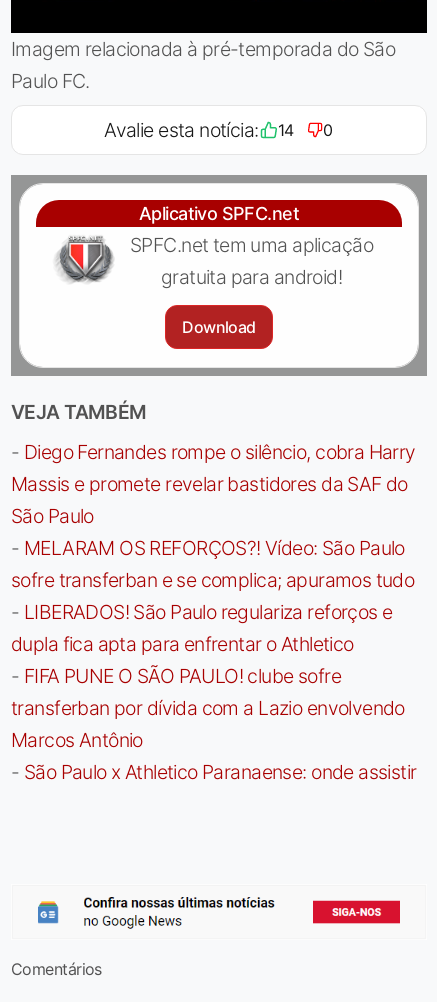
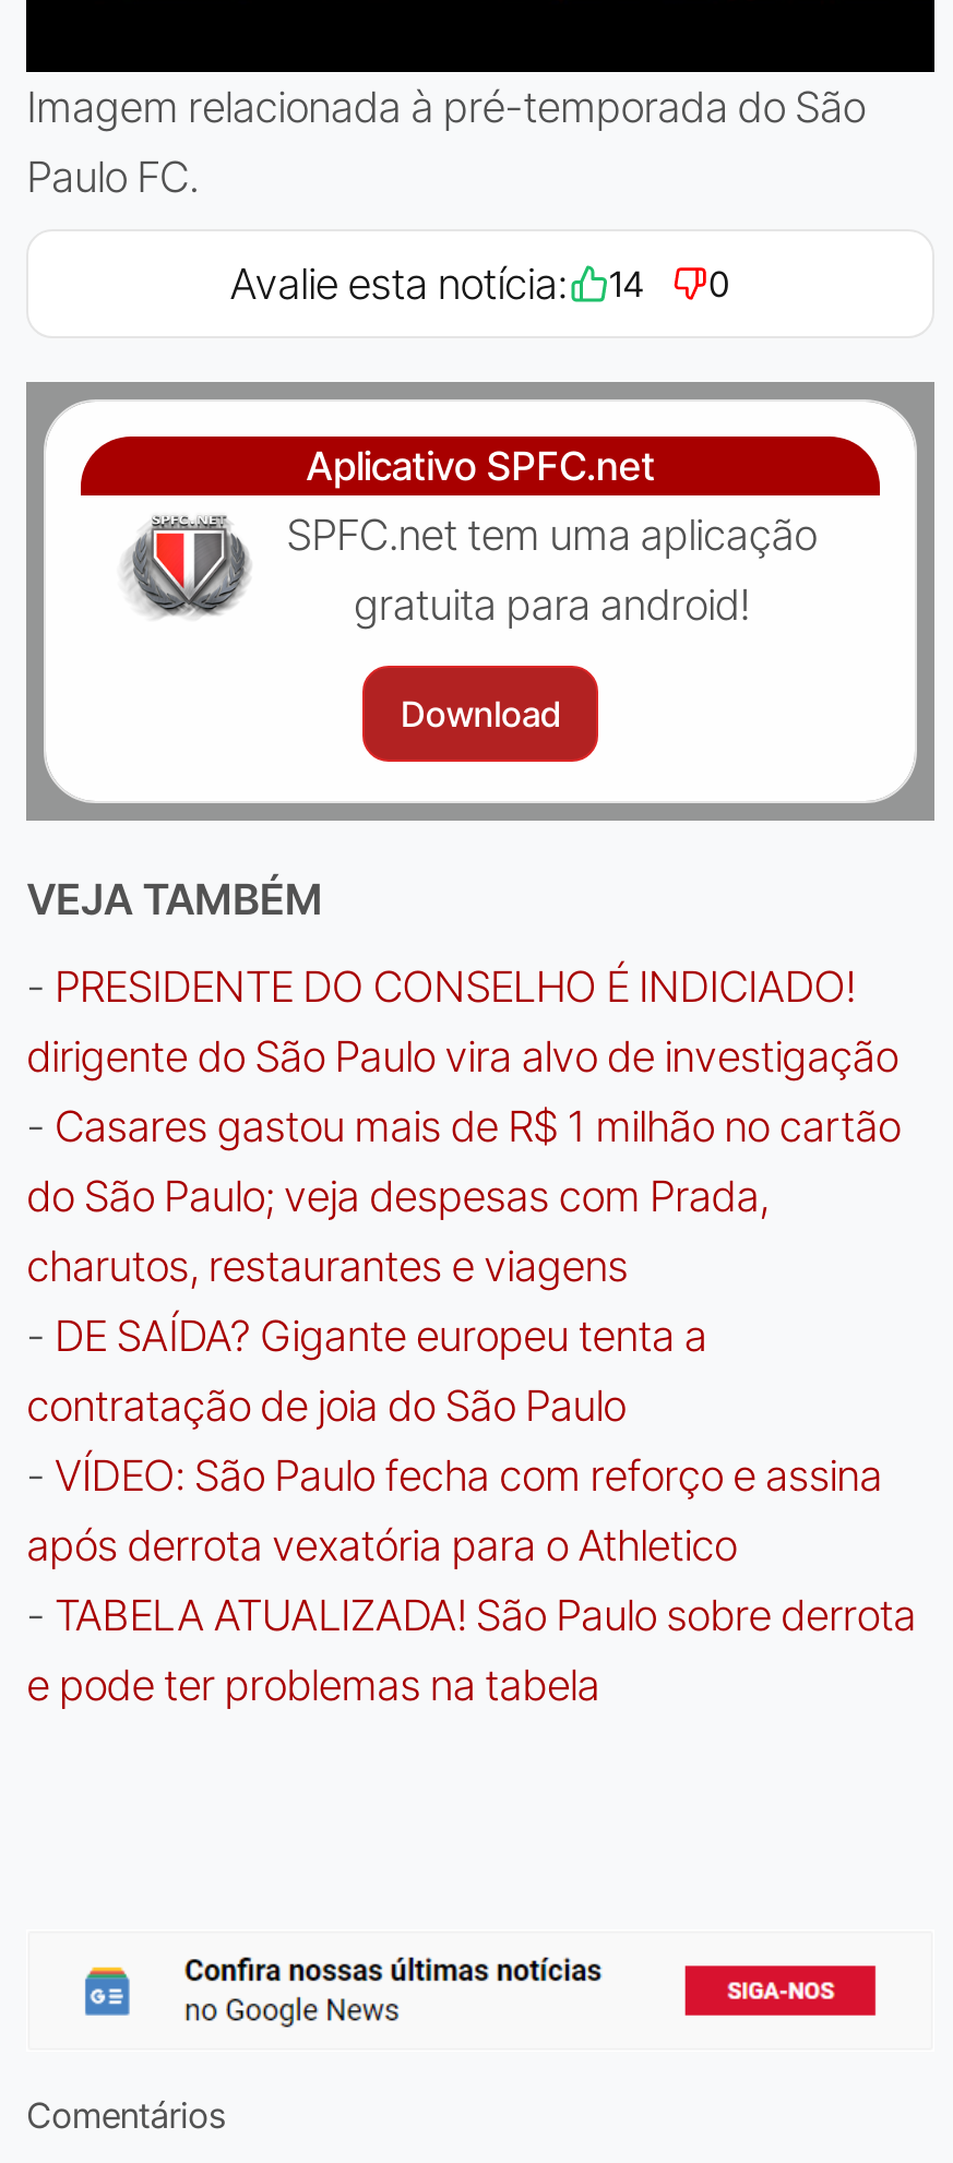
- - Diego Fernandes rompe o silêncio, cobra Harry
- Massis e promete revelar bastidores da SAF do
- São Paulo
- - MELARAM OS REFORÇOS?! Vídeo: São Paulo
- sofre transferban e se complica; apuramos tudo
- - LIBERADOS! São Paulo regulariza reforços e
- dupla fica apta para enfrentar o Athletico
- - FIFA PUNE O SÃO PAULO! clube sofre
- transferban por dívida com a Lazio envolvendo
- Marcos Antônio
- - São Paulo x Athletico Paranaense: onde assistir
+ - PRESIDENTE DO CONSELHO É INDICIADO!
+ dirigente do São Paulo vira alvo de investigação
+ - Casares gastou mais de R$ 1 milhão no cartão
+ do São Paulo; veja despesas com Prada,
+ charutos, restaurantes e viagens
+ - DE SAÍDA? Gigante europeu tenta a
+ contratação de joia do São Paulo
+ - VÍDEO: São Paulo fecha com reforço e assina
+ após derrota vexatória para o Athletico
+ - TABELA ATUALIZADA! São Paulo sobre derrota
+ e pode ter problemas na tabela
